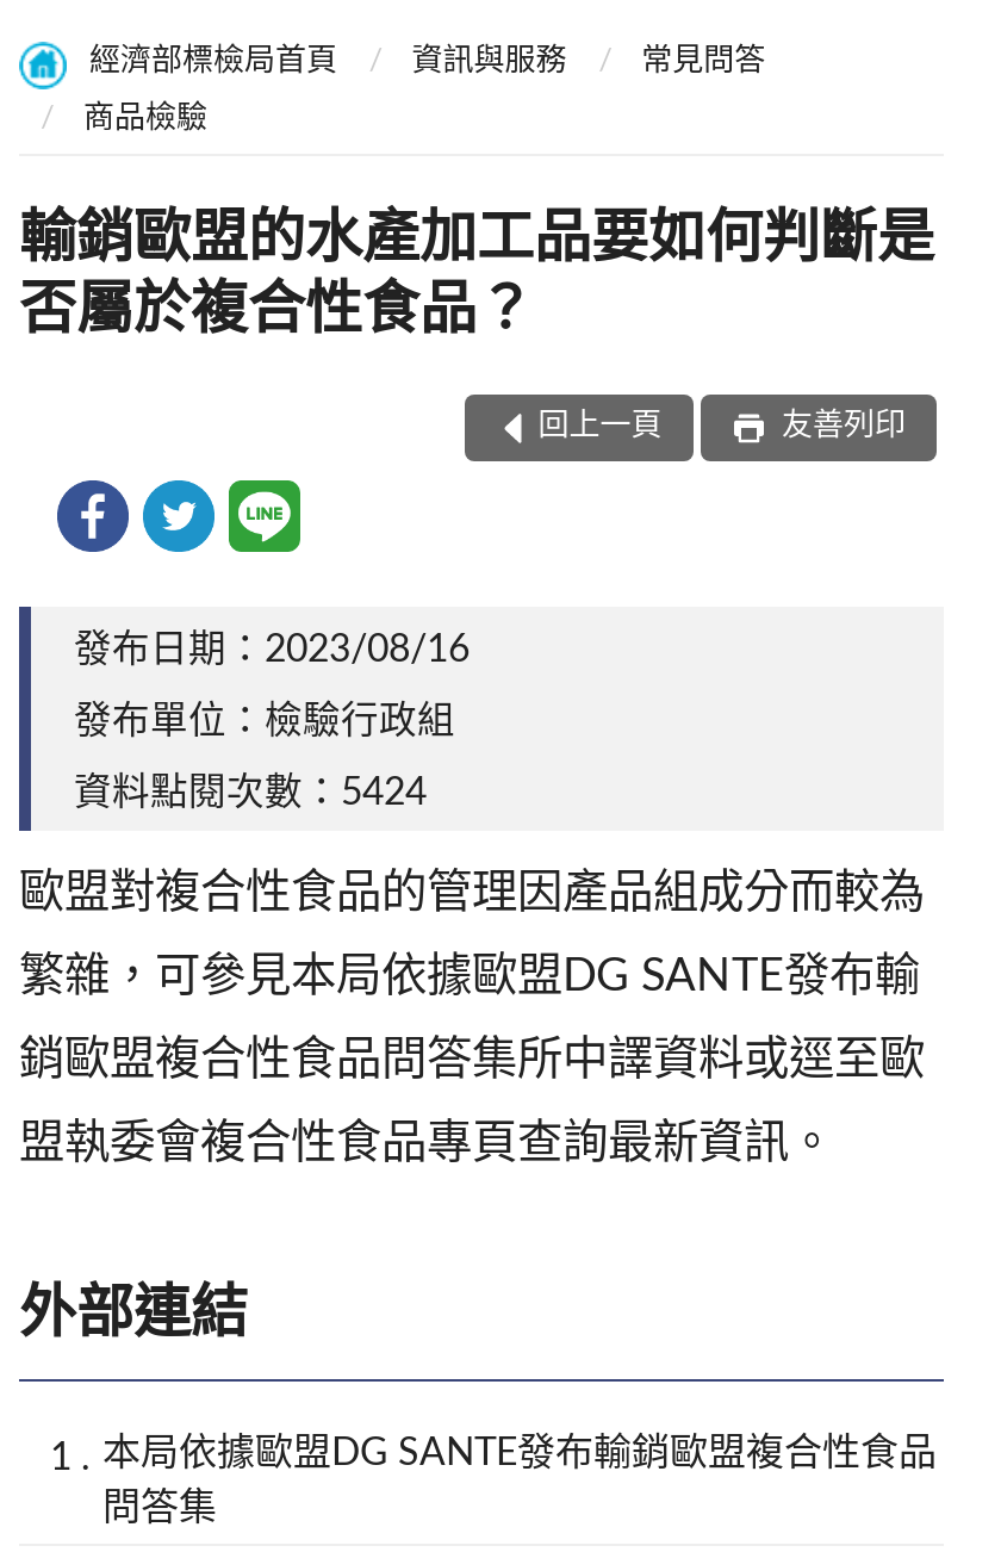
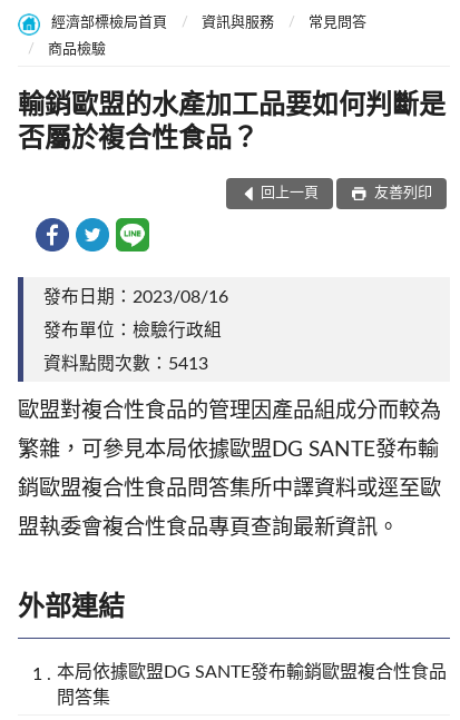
- 資料點閱次數：5424
+ 資料點閱次數：5413
